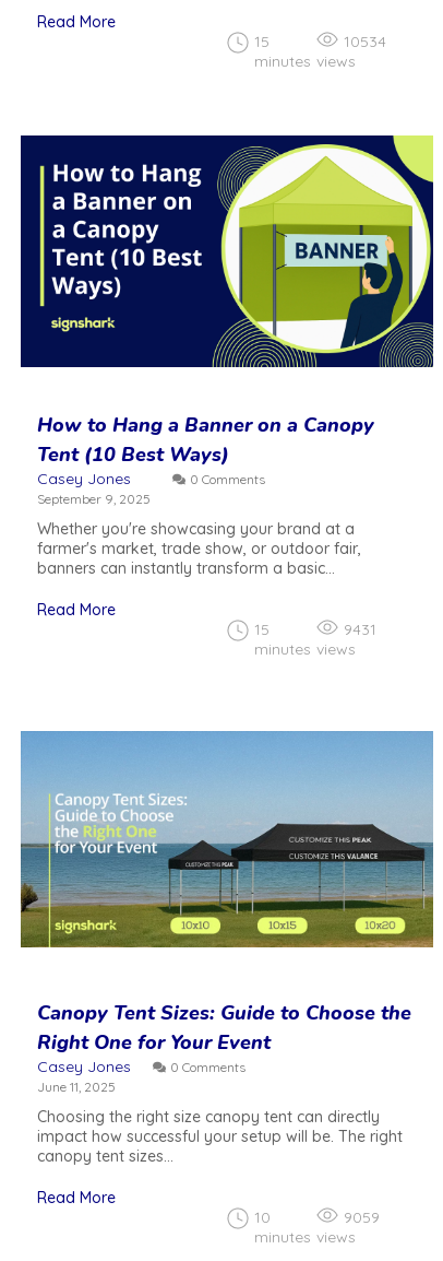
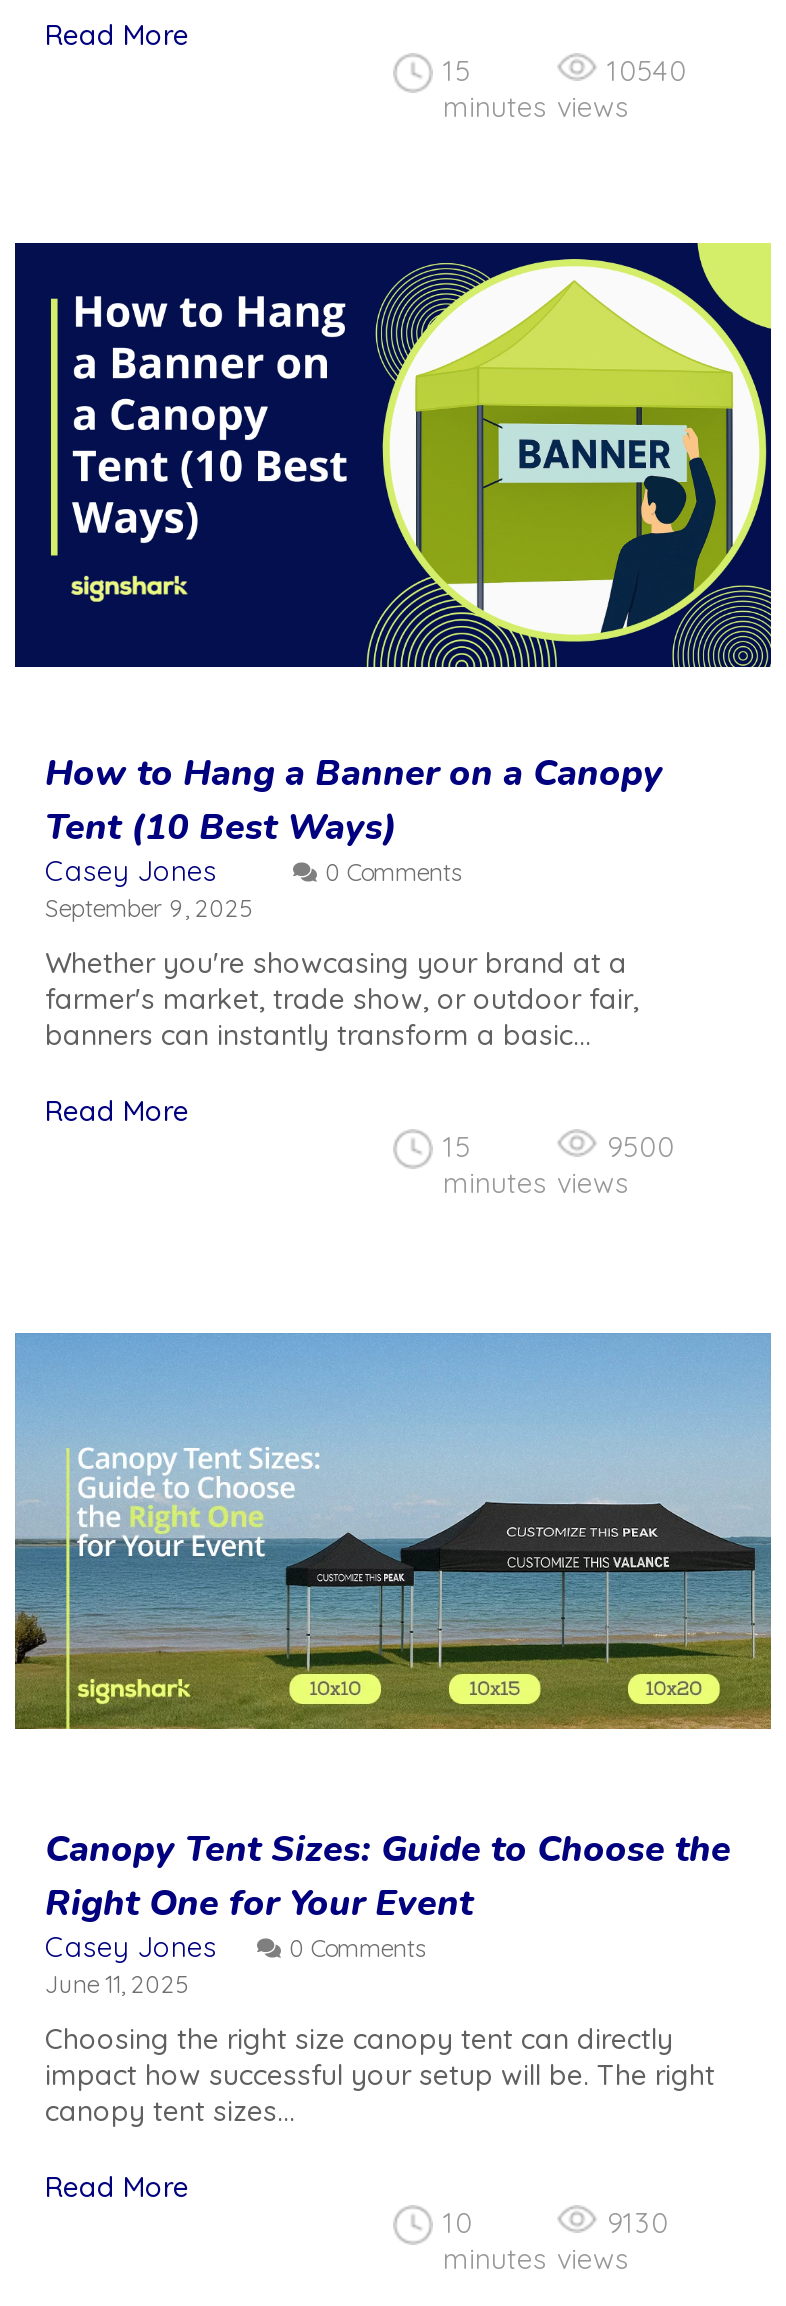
- 10534
+ 10540

- 9431
+ 9500

- 9059
+ 9130
